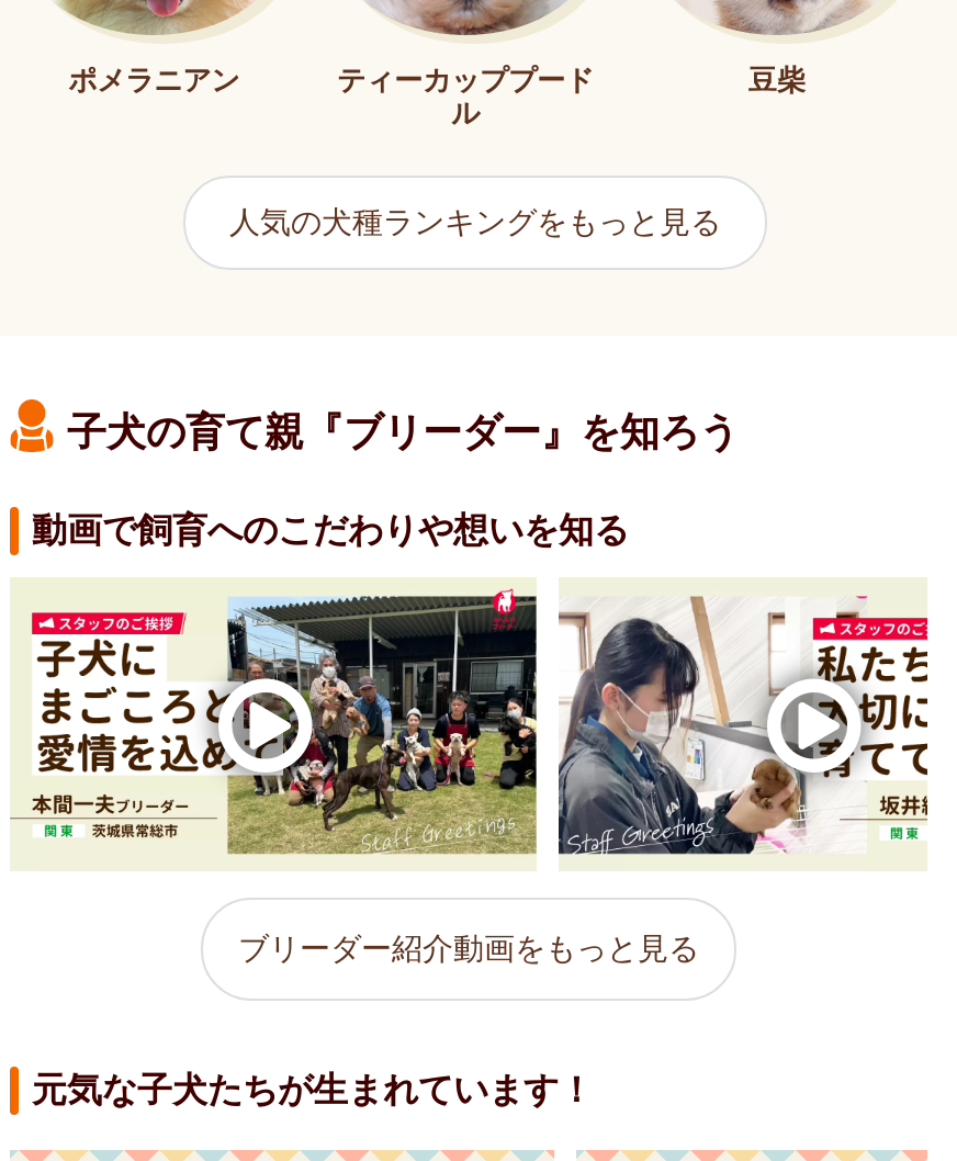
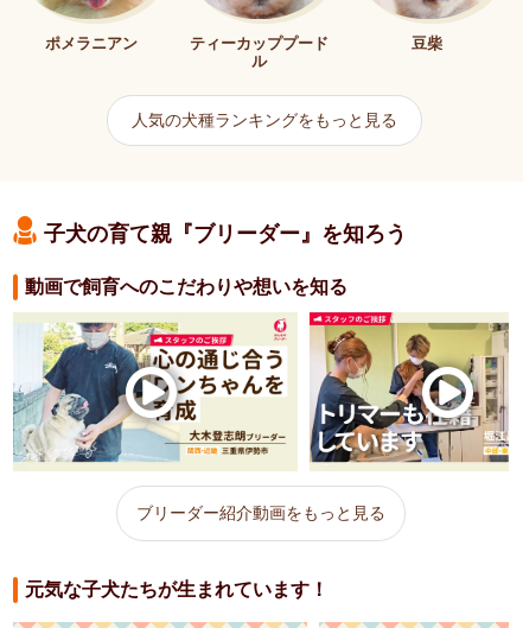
- [image]
+ [image]

- [image]
+ [image]
